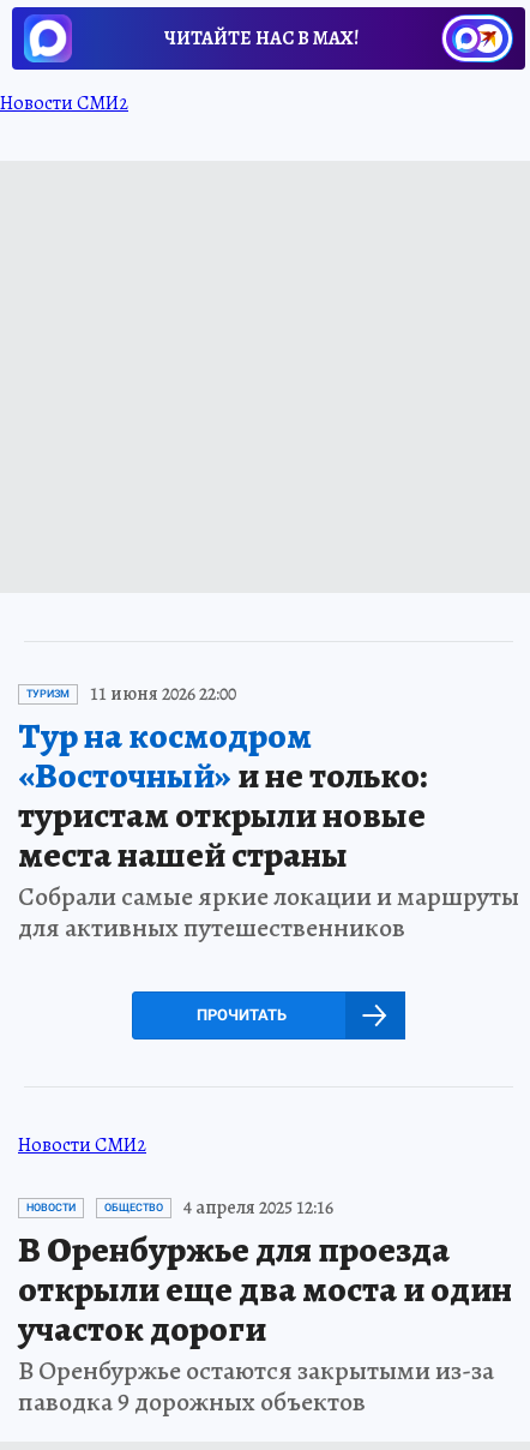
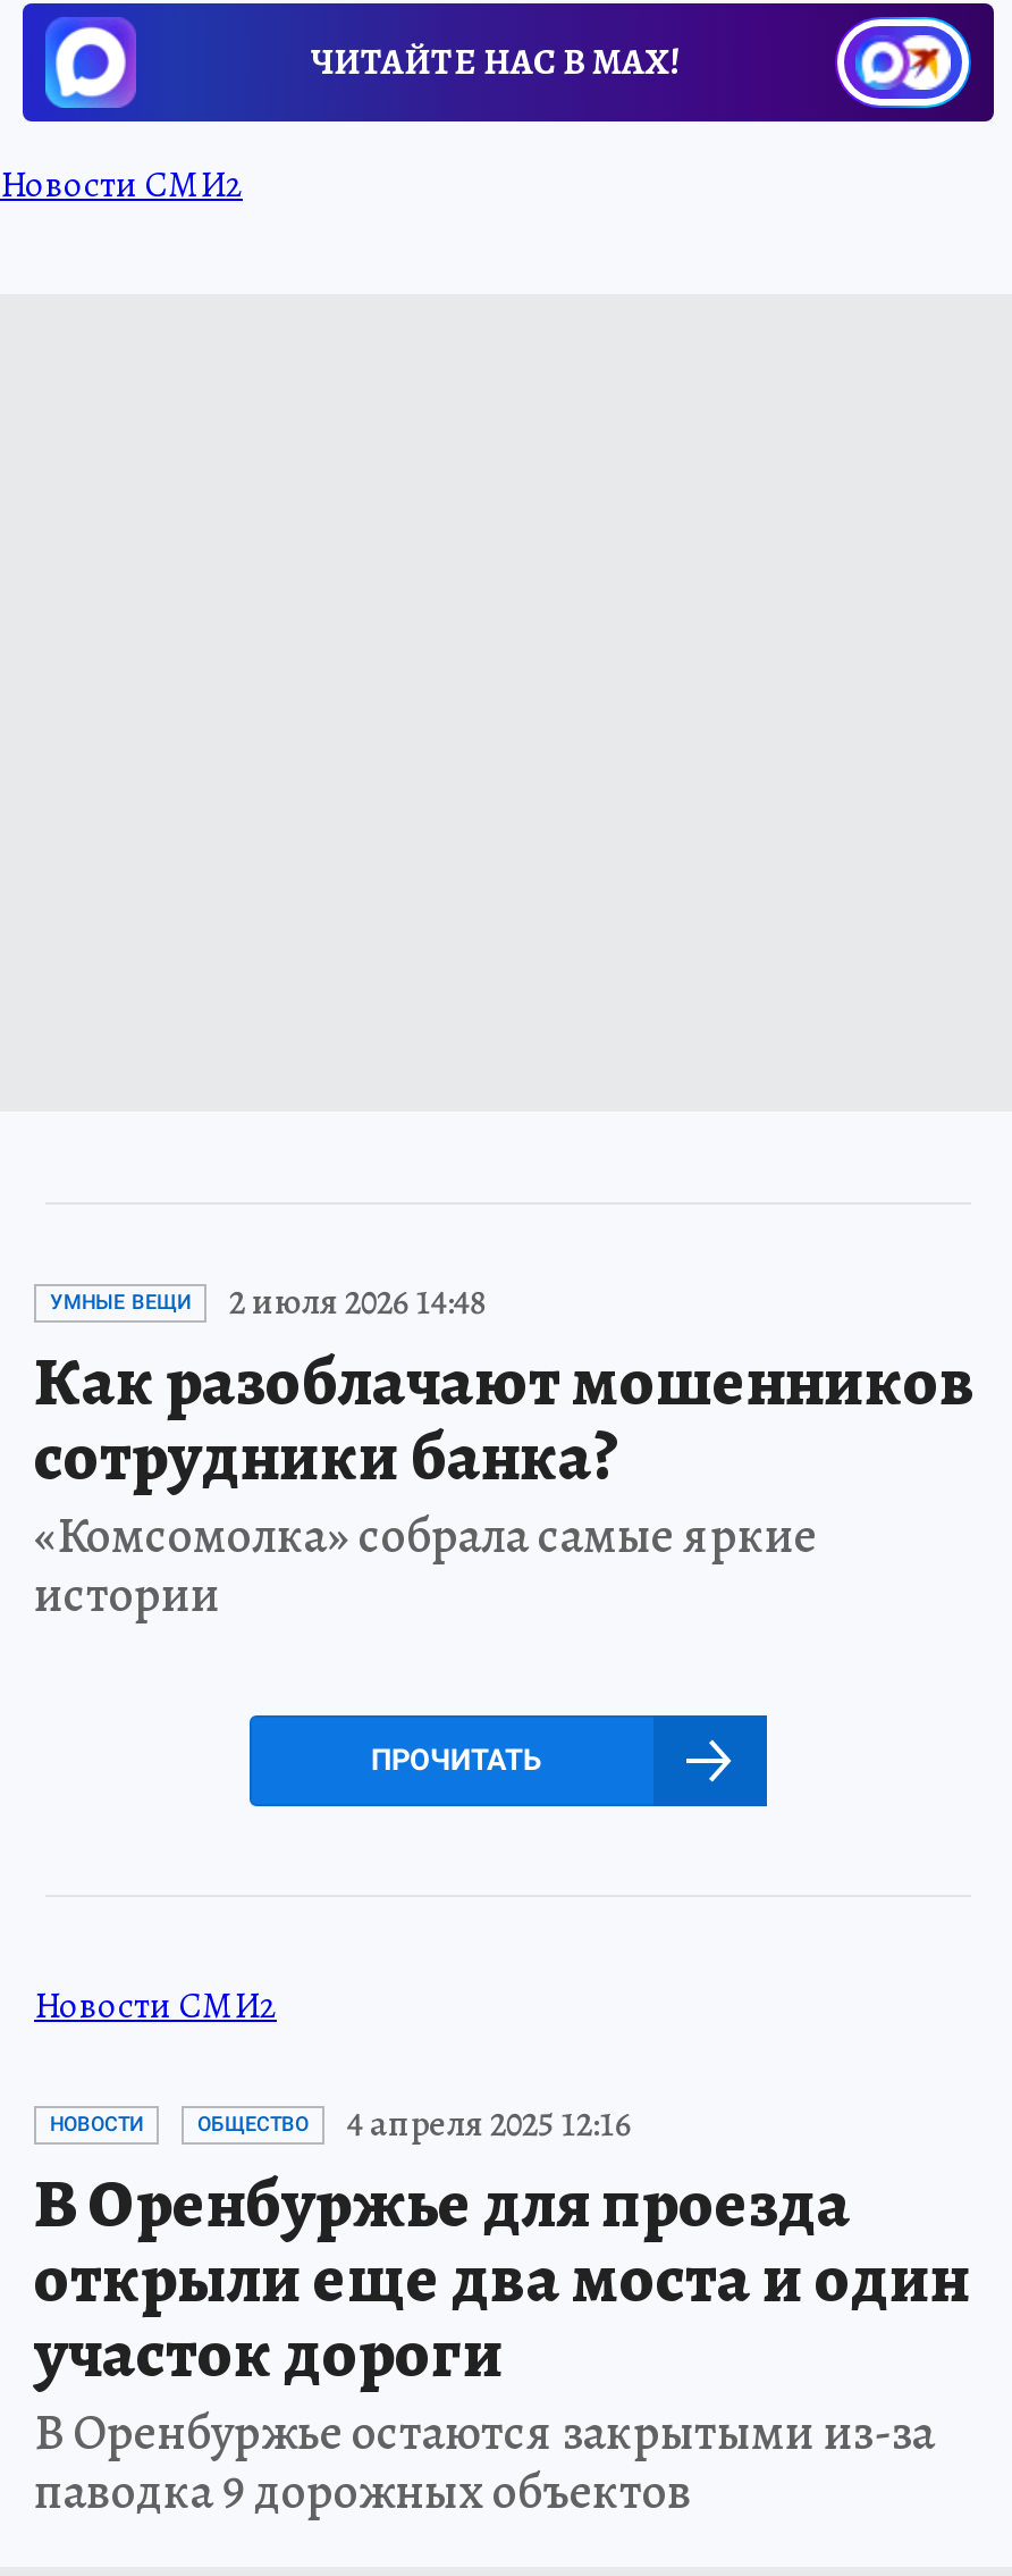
- ТУРИЗМ
- 11 июня 2026 22:00
- Тур на космодром
- «Восточный»и не только:
- туристам открыли новые
- места нашей страны
- Собрали самые яркие локации и маршруты
- для активных путешественников
+ УМНЫЕ ВЕЩИ
+ 2 июля 2026 14:48
+ Как разоблачают мошенников
+ сотрудники банка?
+ «Комсомолка» собрала самые яркие
+ истории
